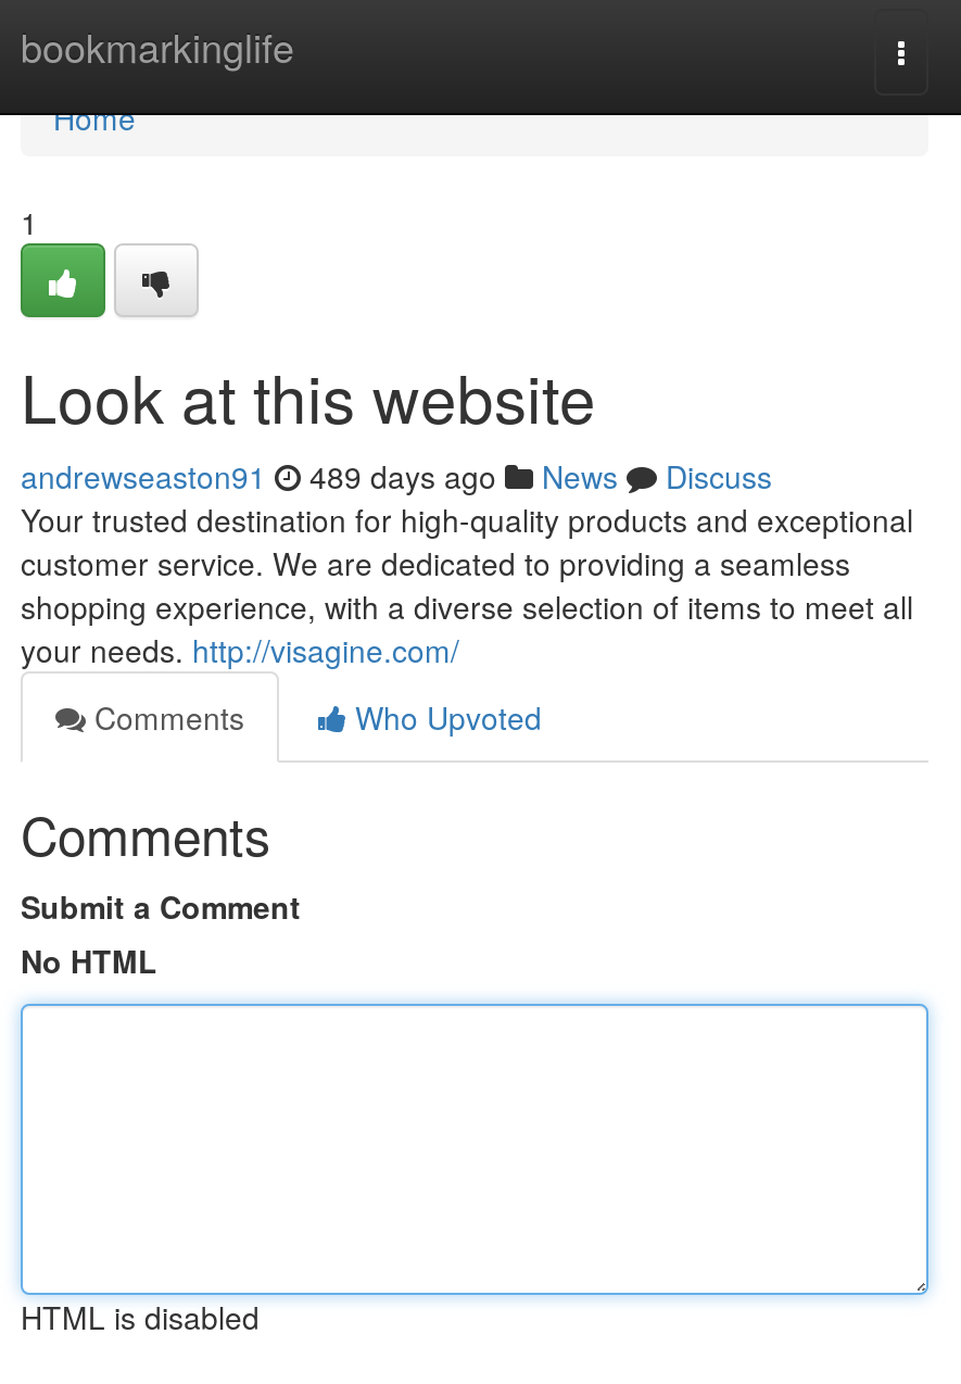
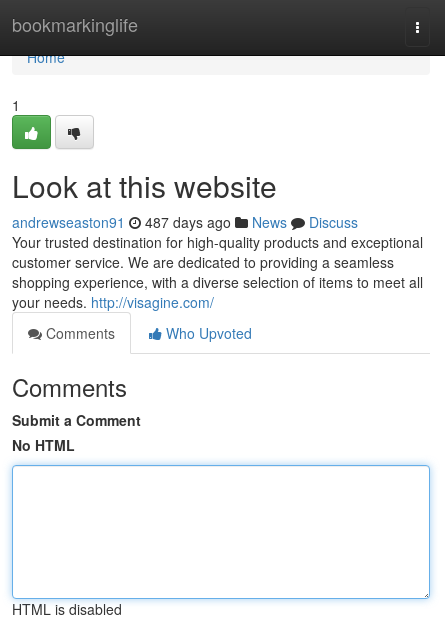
- andrewseaston91 489 days ago News Discuss
+ andrewseaston91 487 days ago News Discuss
